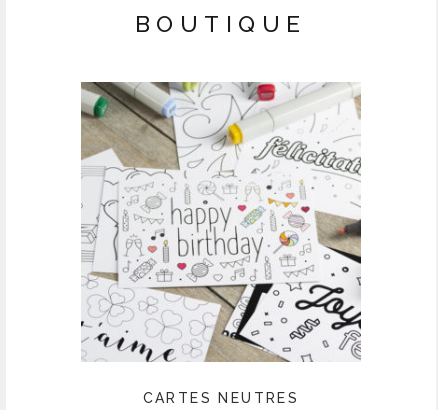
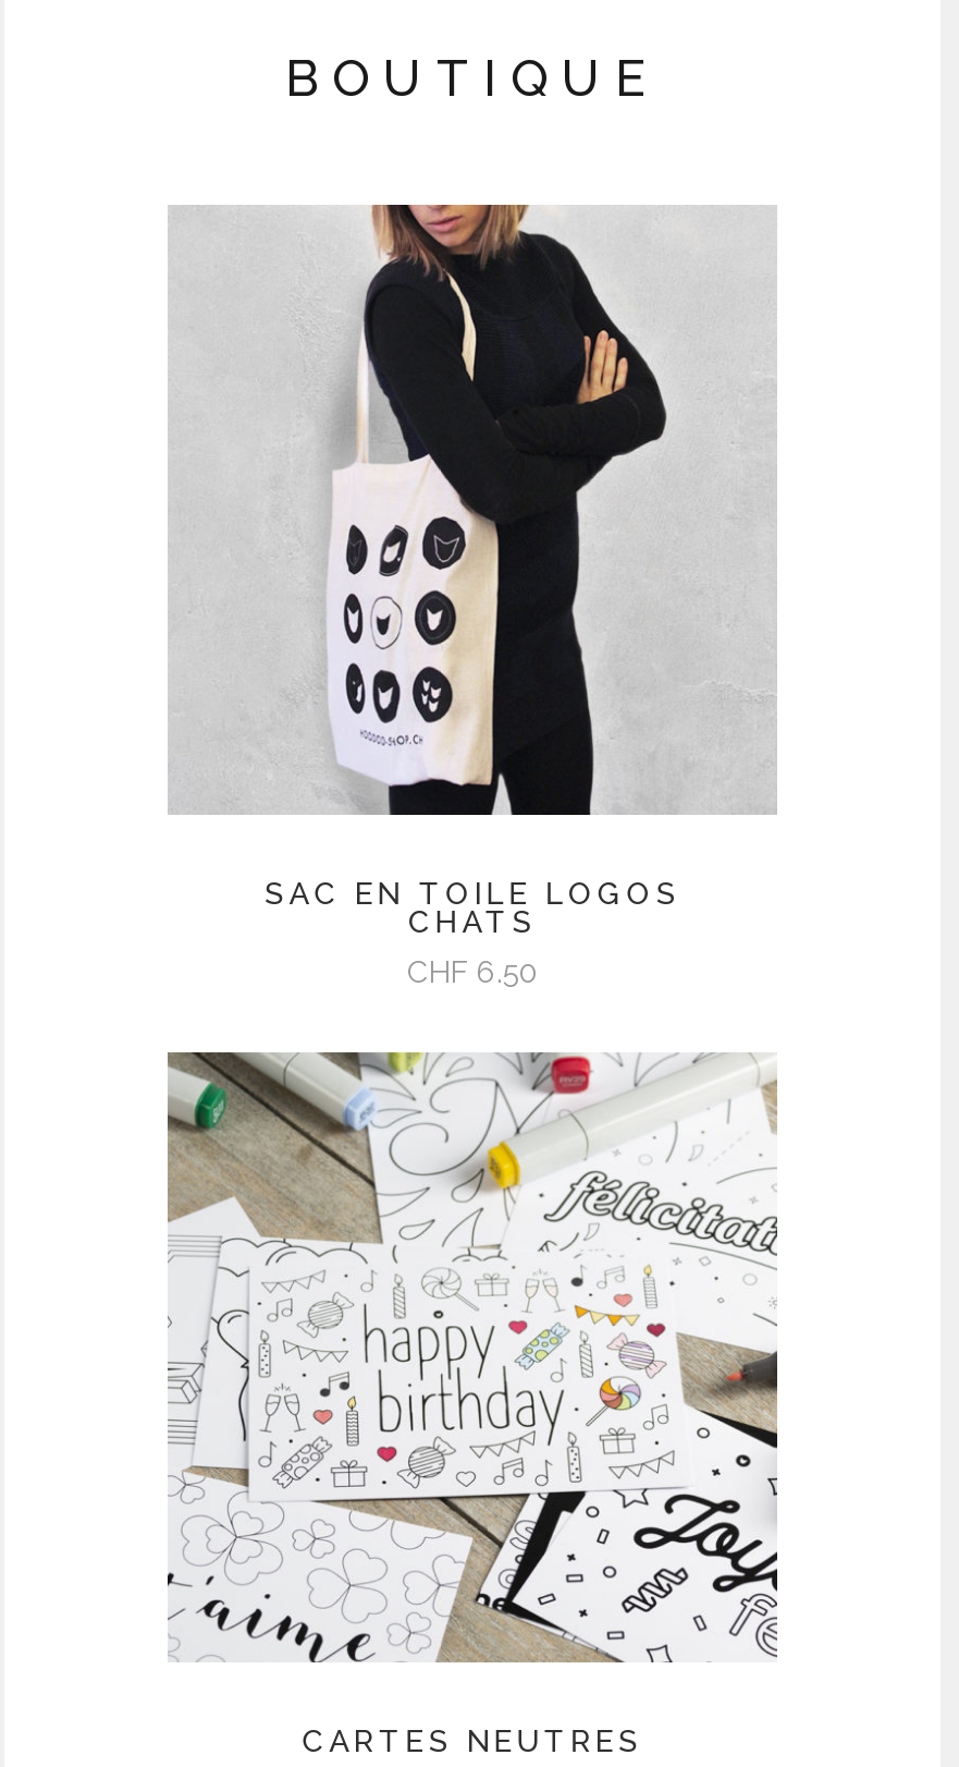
+ [image]
+ SAC EN TOILE LOGOS
+ CHATS
+ CHF 6.50
